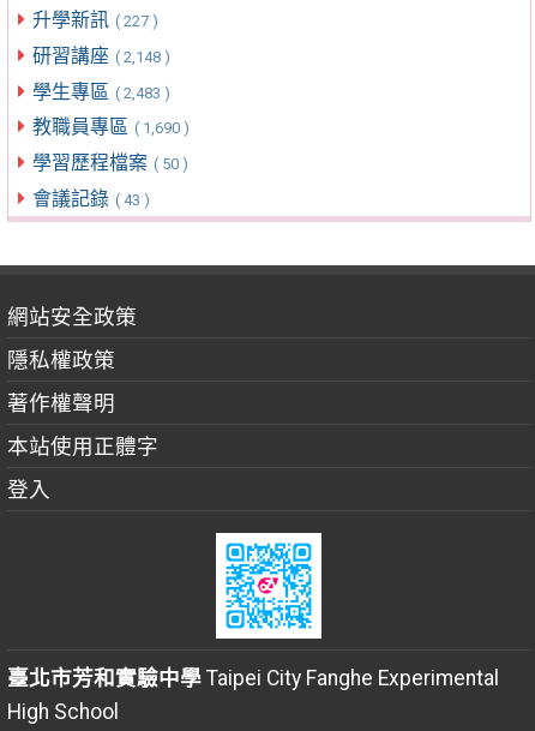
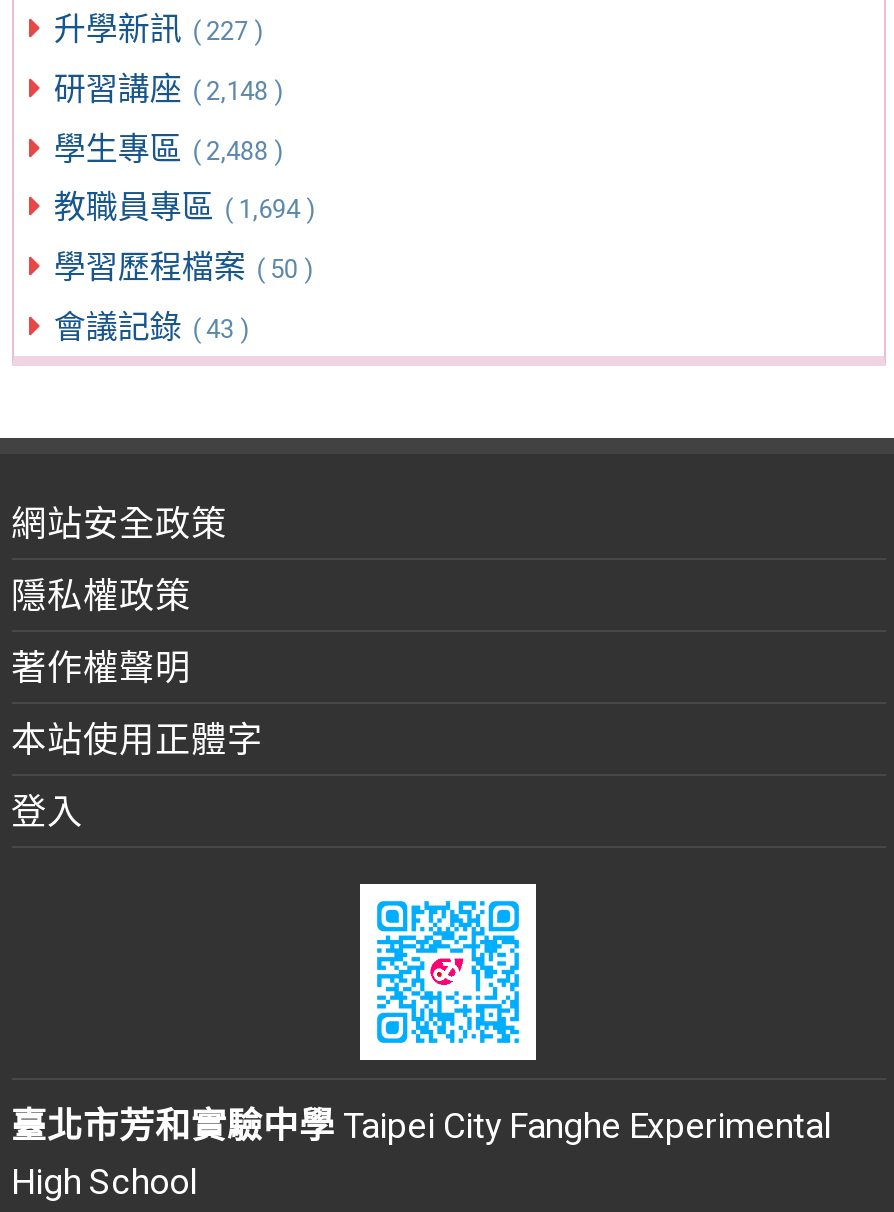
- 學生專區 ( 2,483 )
+ 學生專區 ( 2,488 )

- 教職員專區 ( 1,690 )
+ 教職員專區 ( 1,694 )
